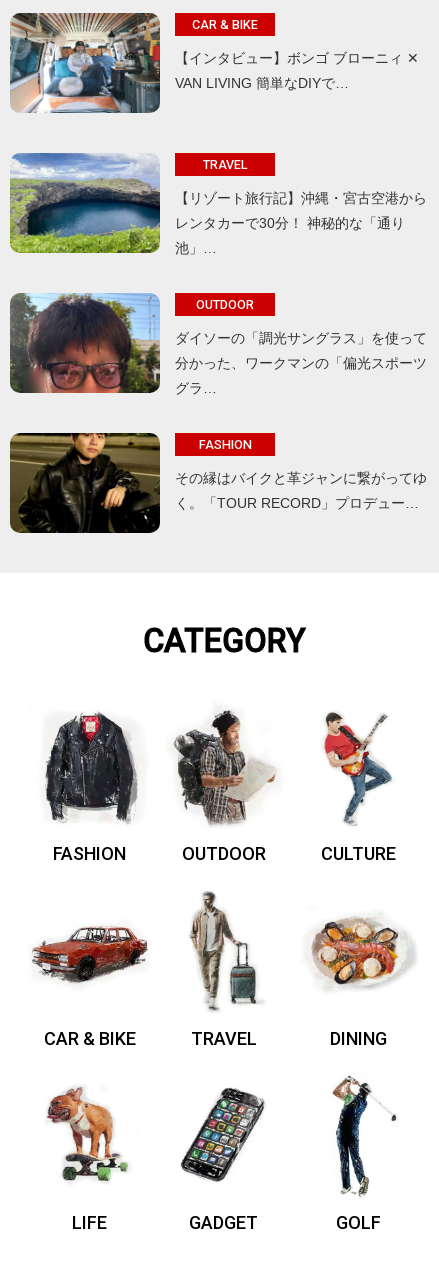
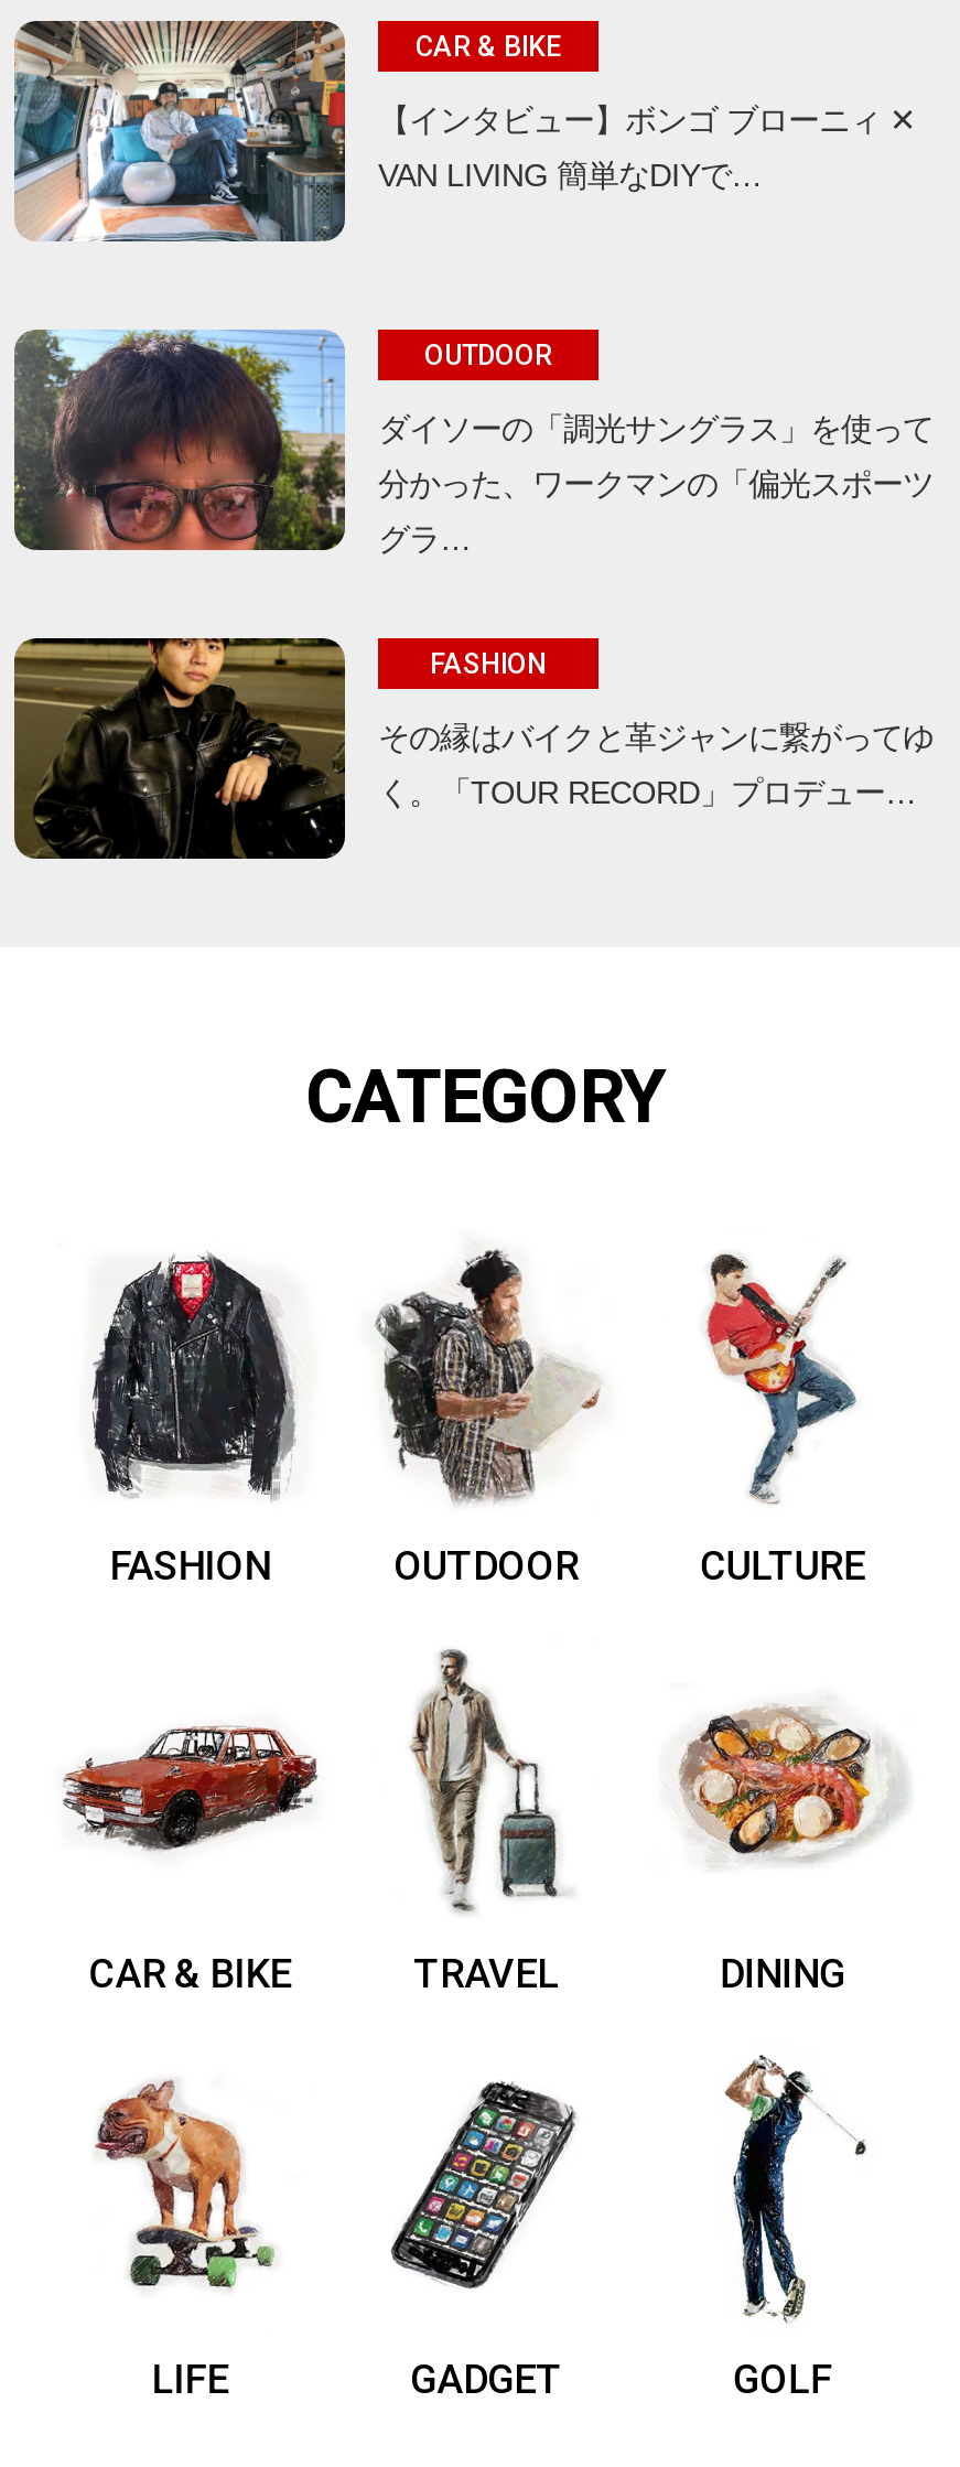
- [image]
- TRAVEL
- 【リゾート旅行記】沖縄・宮古空港から
- レンタカーで30分！ 神秘的な「通り
- 池」…
